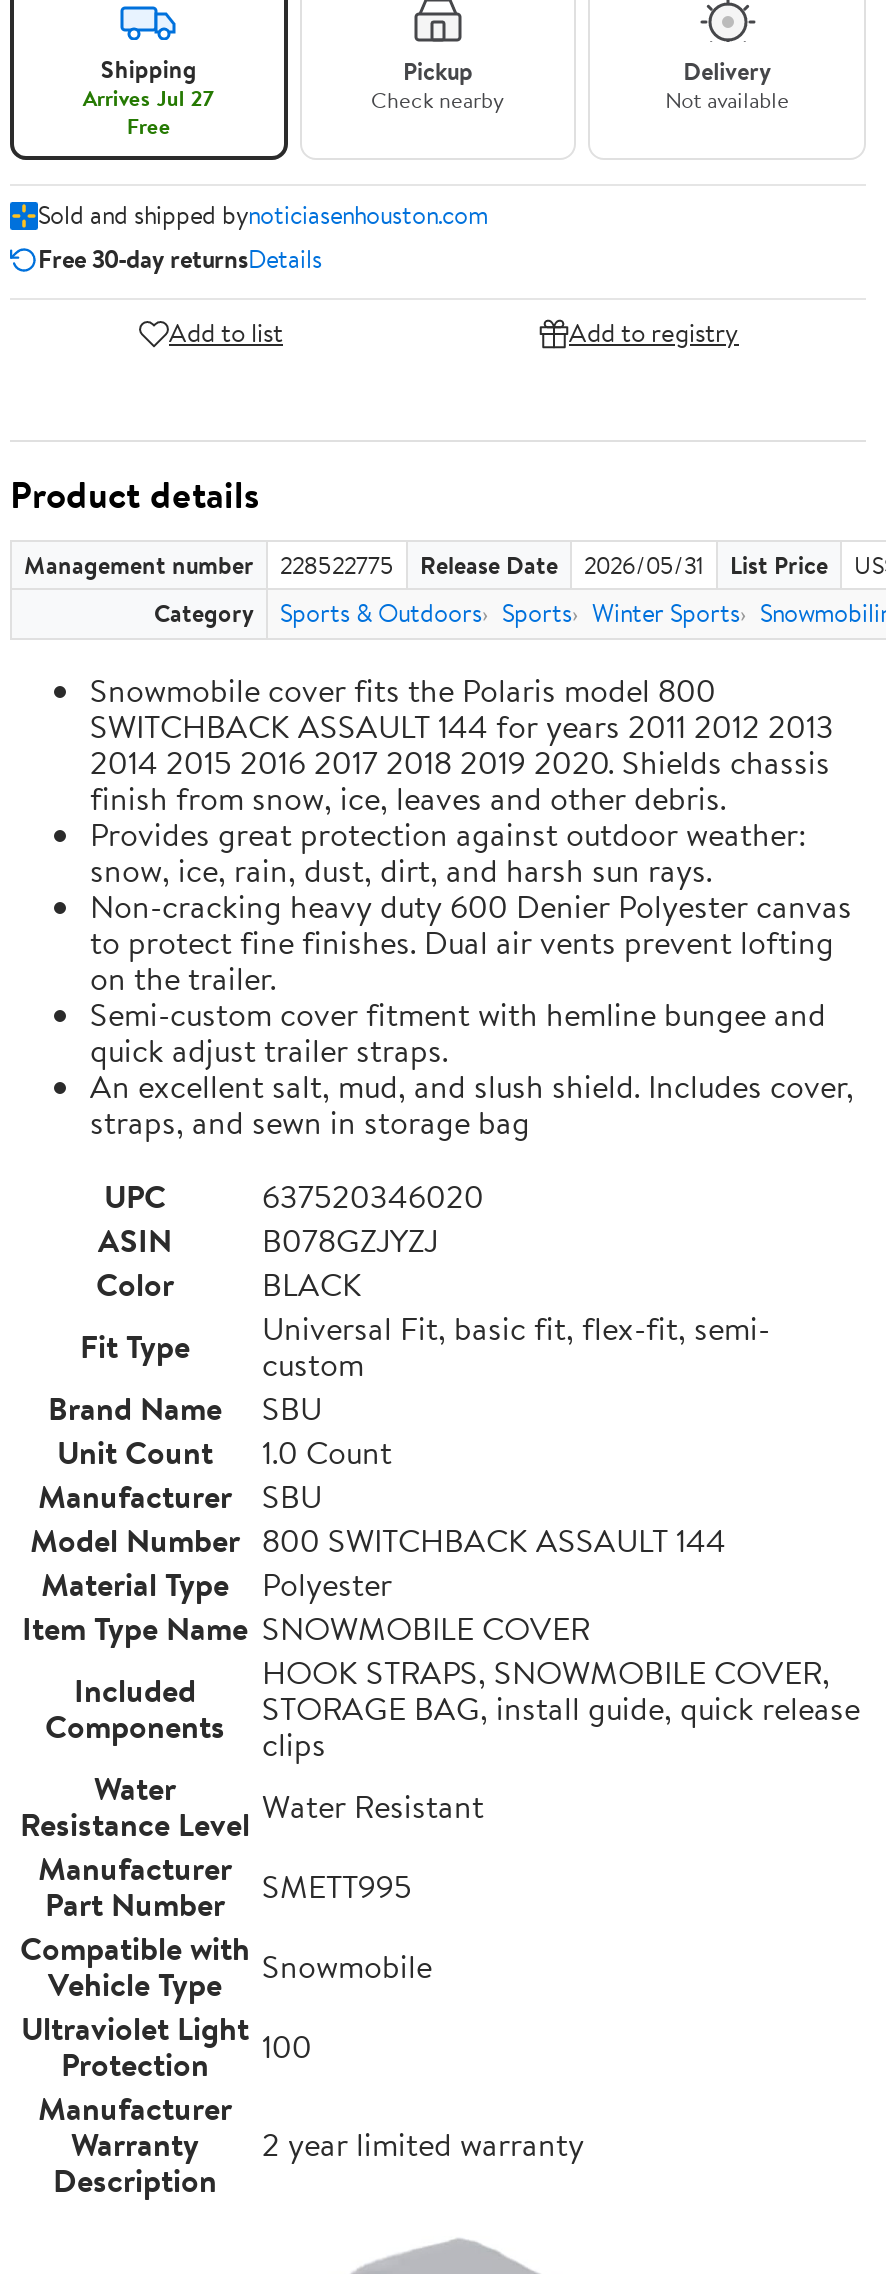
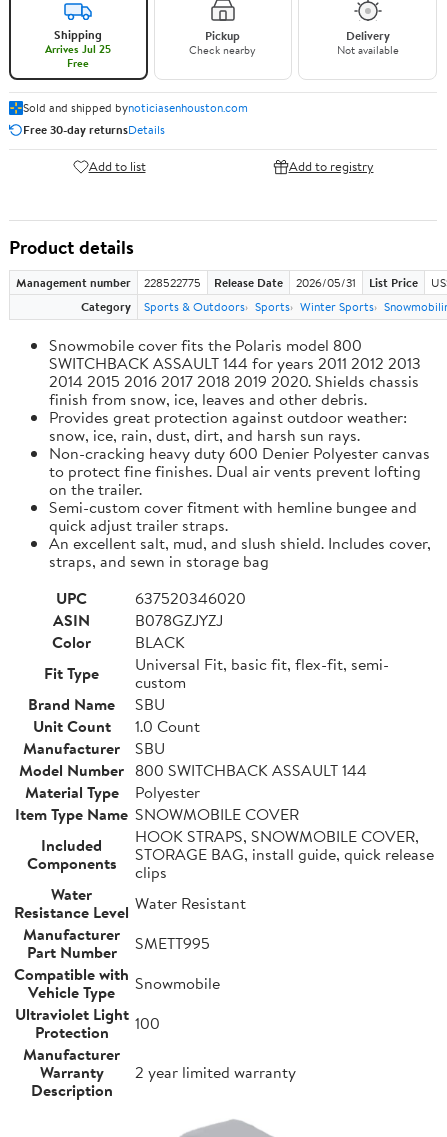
- Arrives Jul 27
+ Arrives Jul 25
